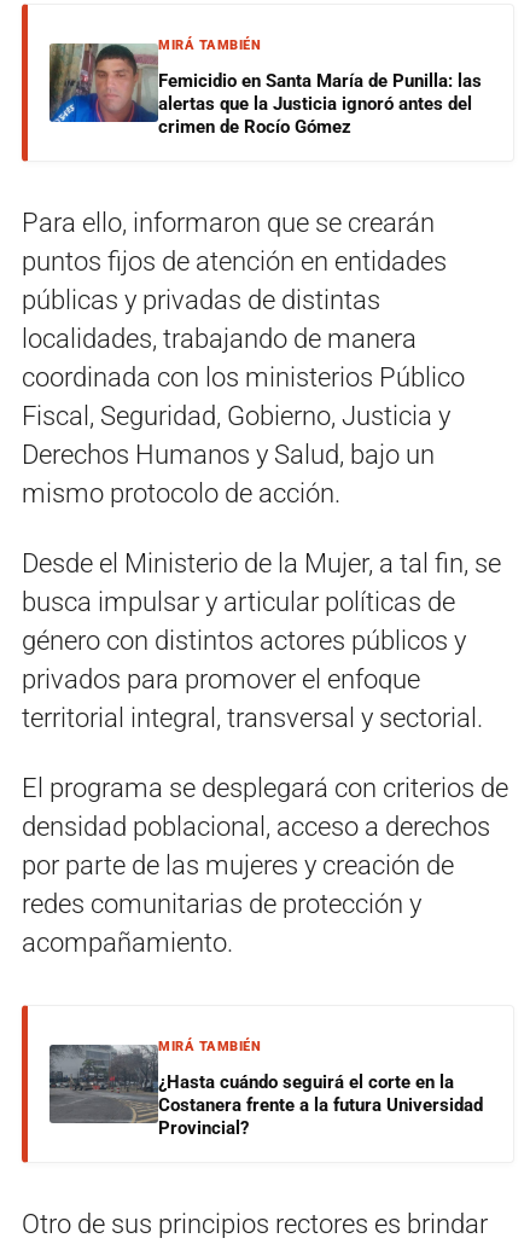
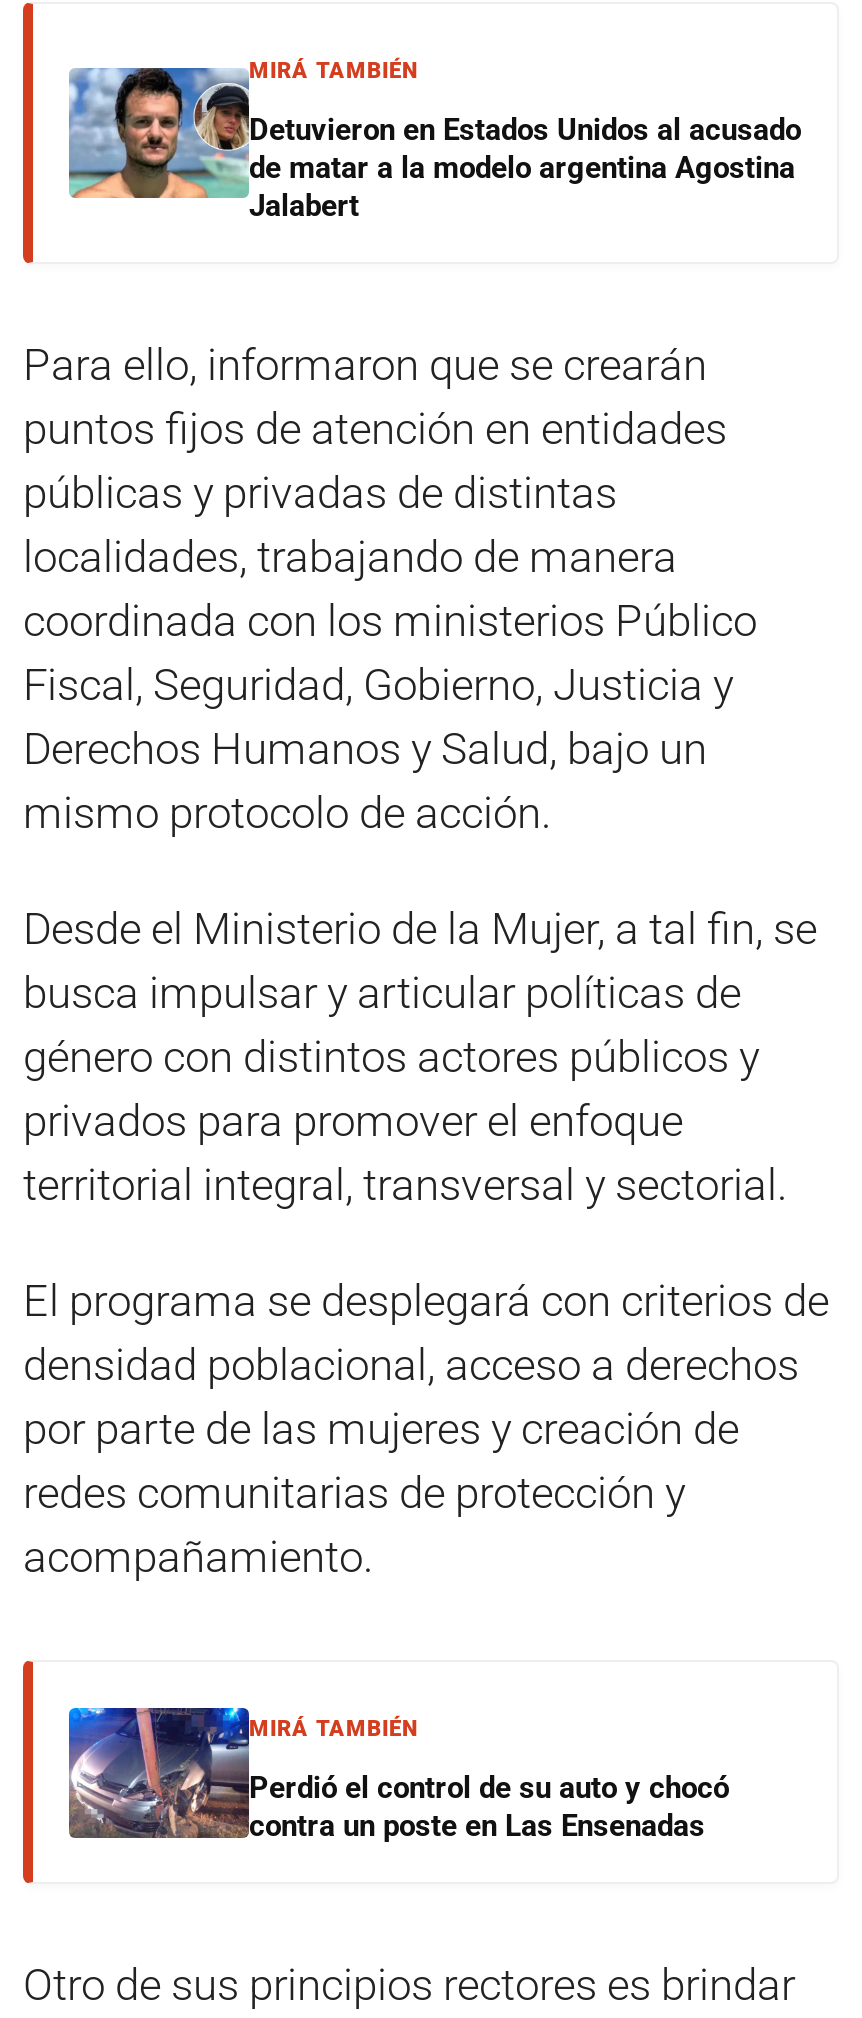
- [image]
- Femicidio en Santa María de Punilla: las
- alertas que la Justicia ignoró antes del
- crimen de Rocío Gómez
+ [image]
+ Detuvieron en Estados Unidos al acusado
+ de matar a la modelo argentina Agostina
+ Jalabert

- [image]
- ¿Hasta cuándo seguirá el corte en la
- Costanera frente a la futura Universidad
- Provincial?
+ [image]
+ Perdió el control de su auto y chocó
+ contra un poste en Las Ensenadas
